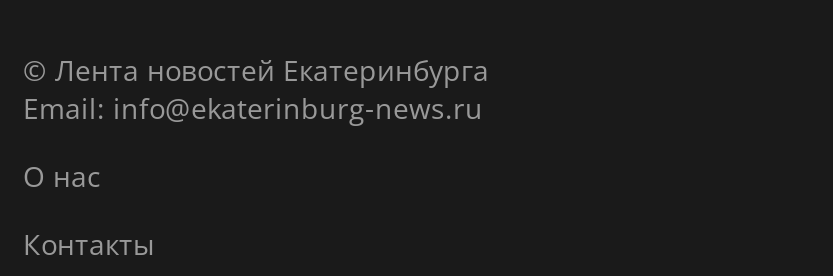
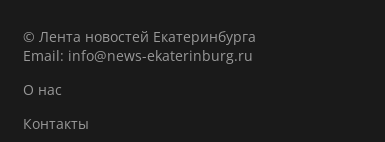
- Email: info@ekaterinburg-news.ru
+ Email: info@news-ekaterinburg.ru
